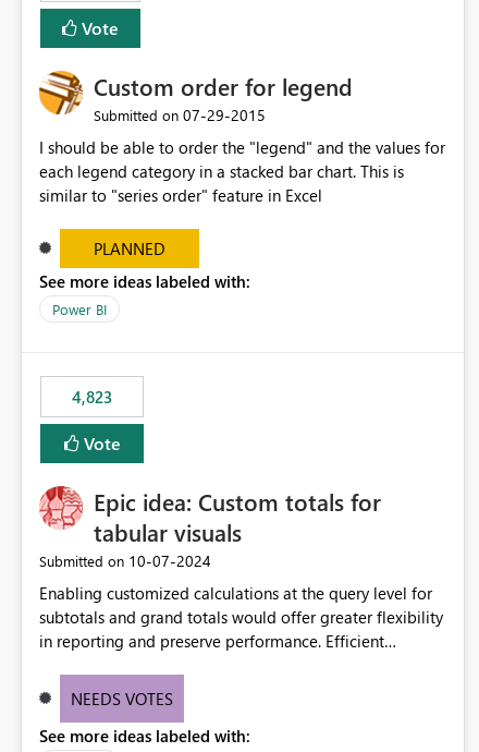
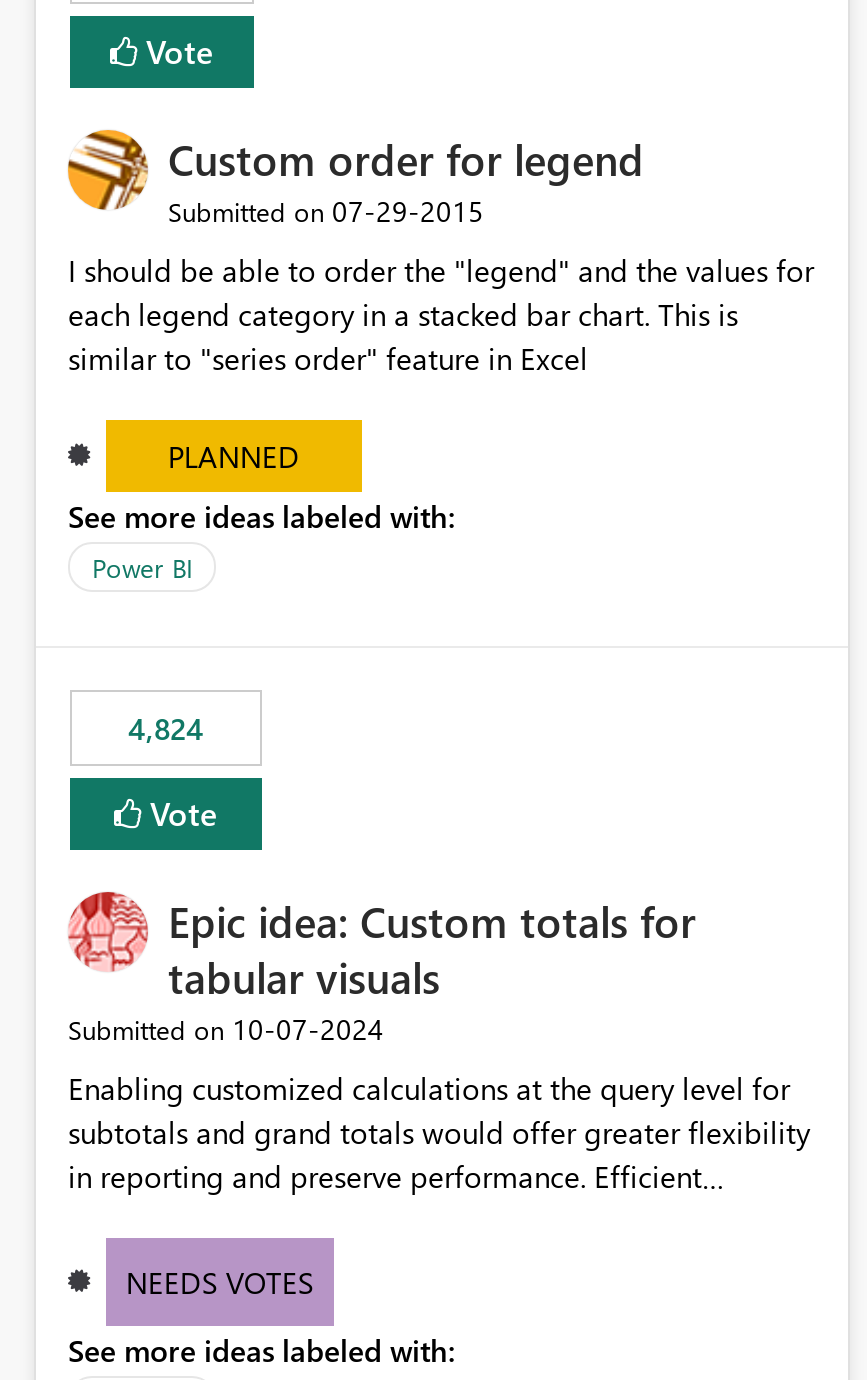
- 4,823
+ 4,824
